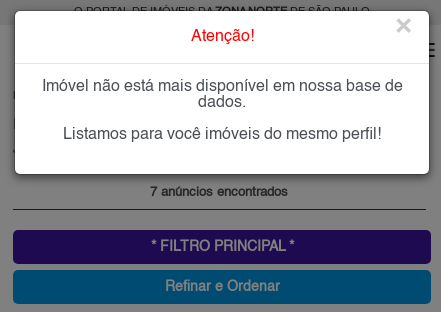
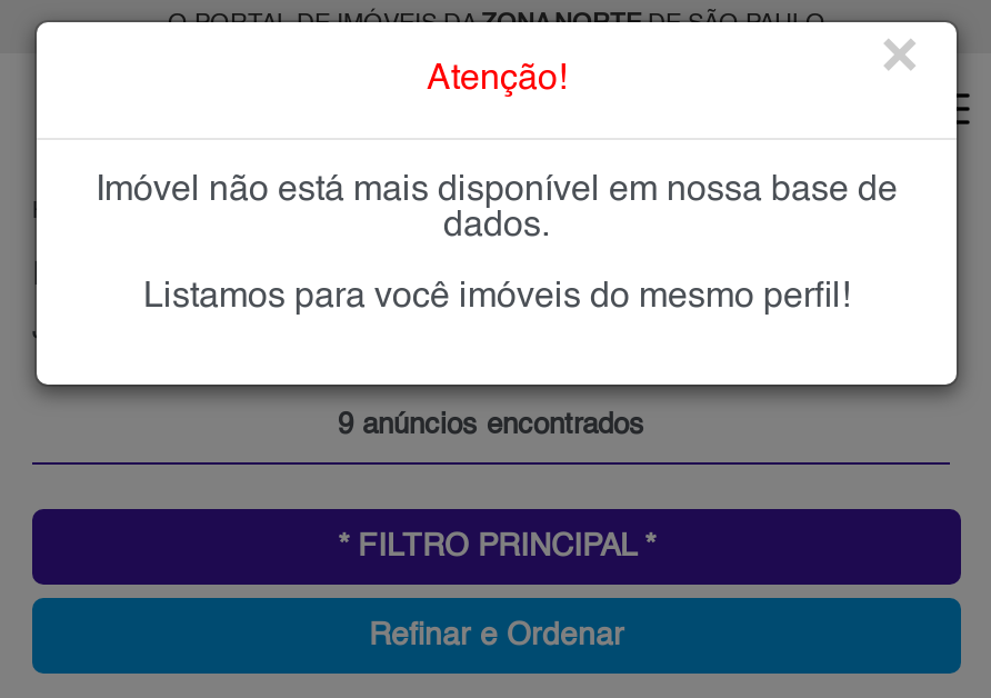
- 7 anúncios encontrados
+ 9 anúncios encontrados
